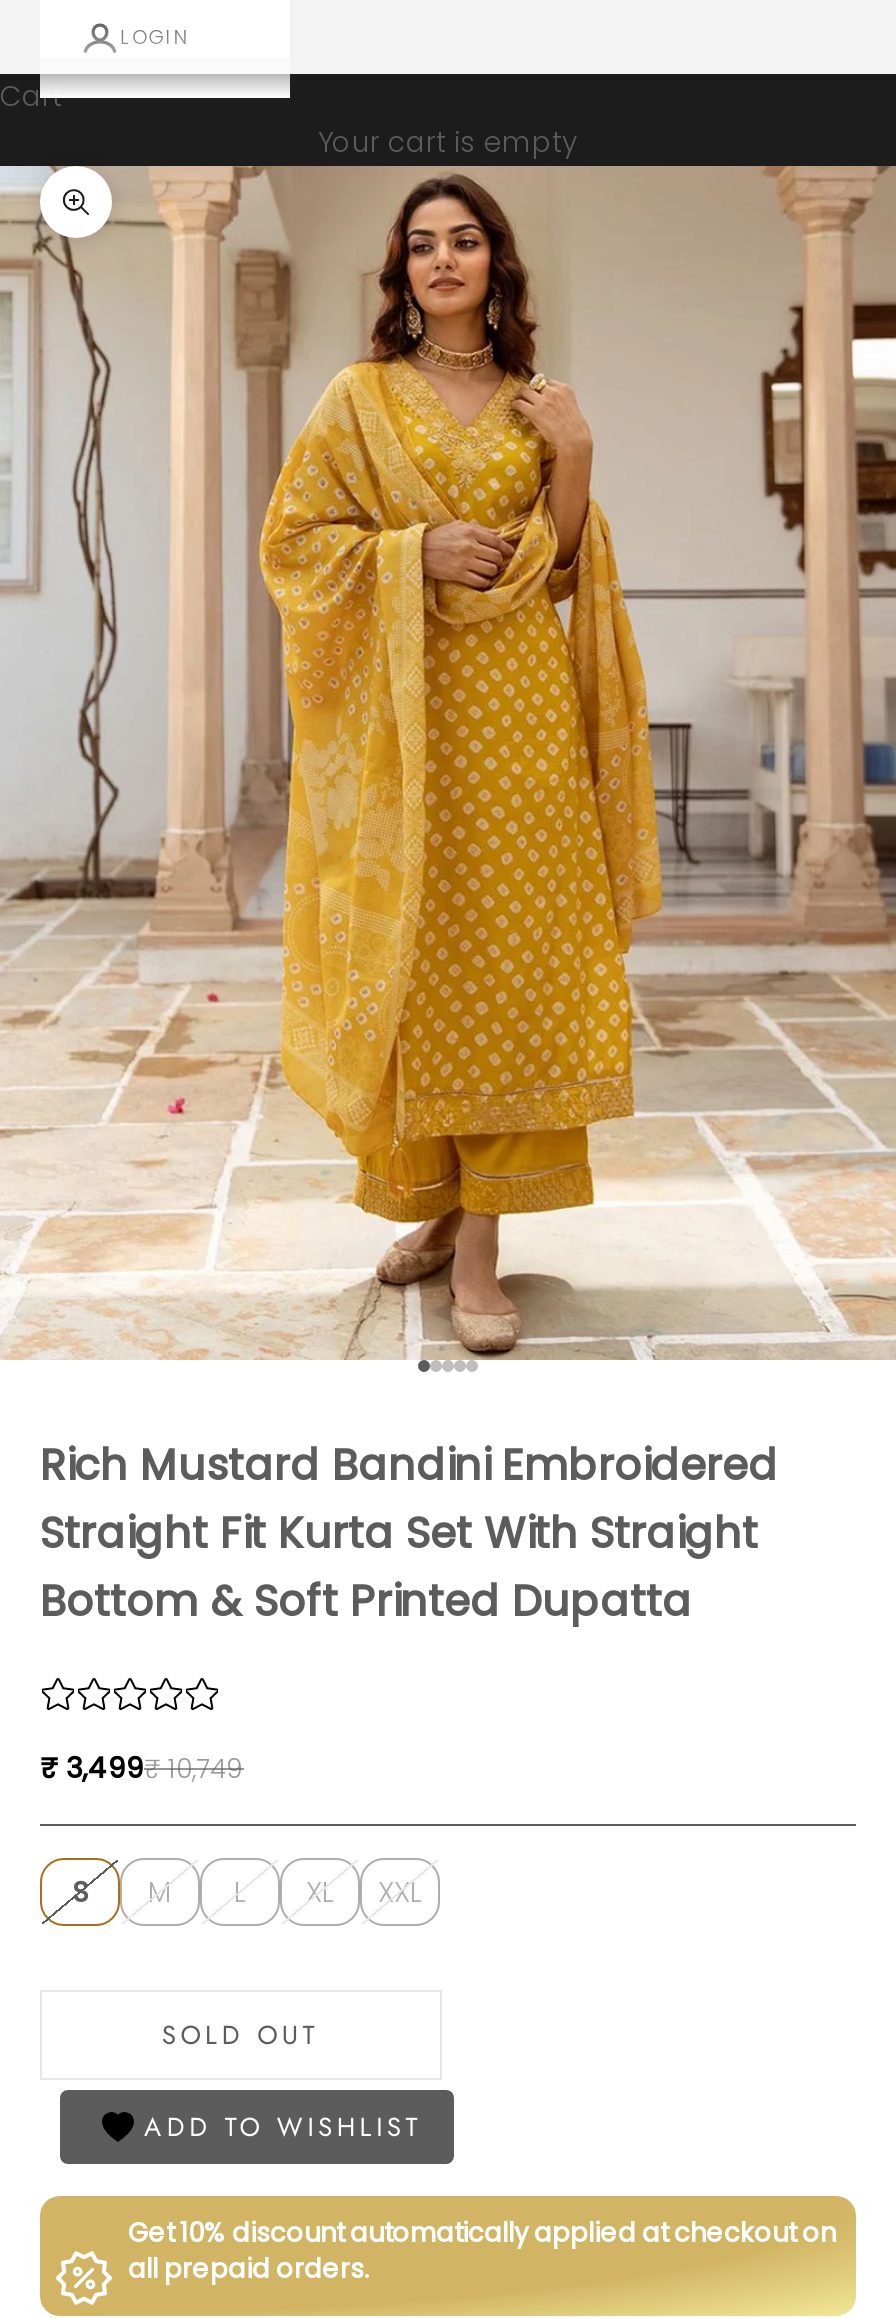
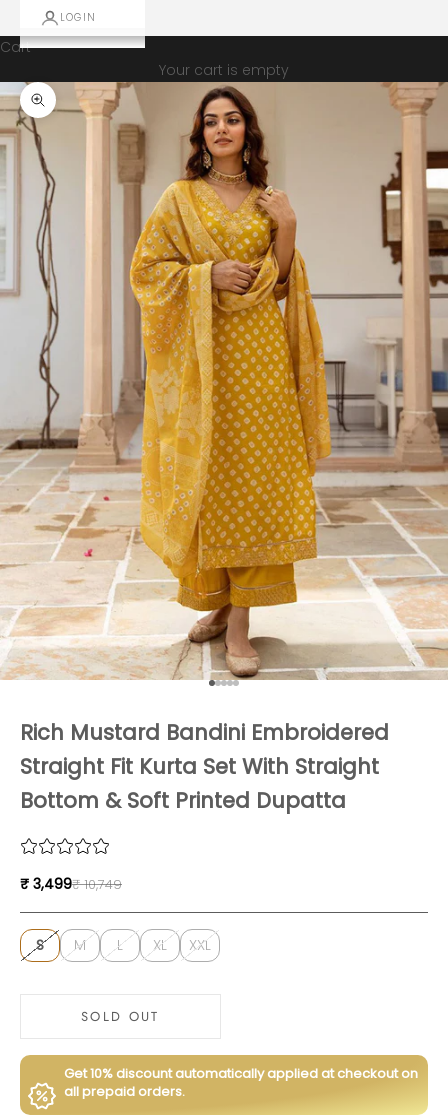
- ADD TO WISHLIST
